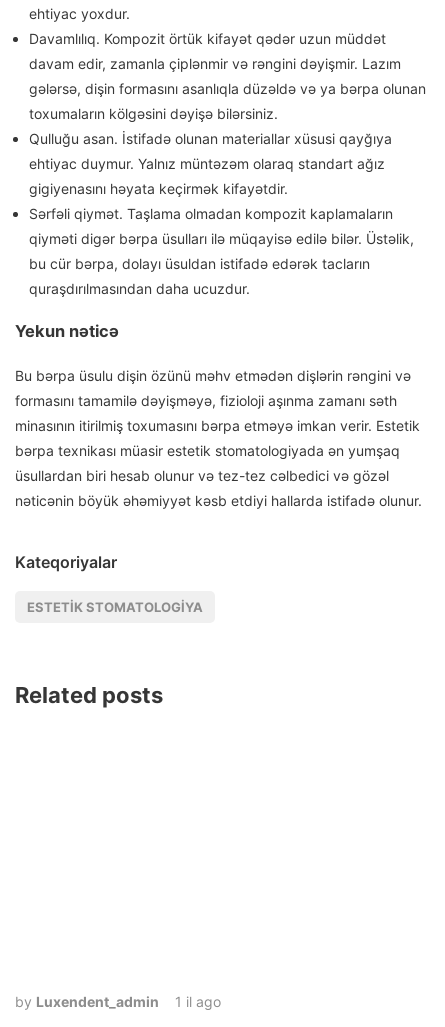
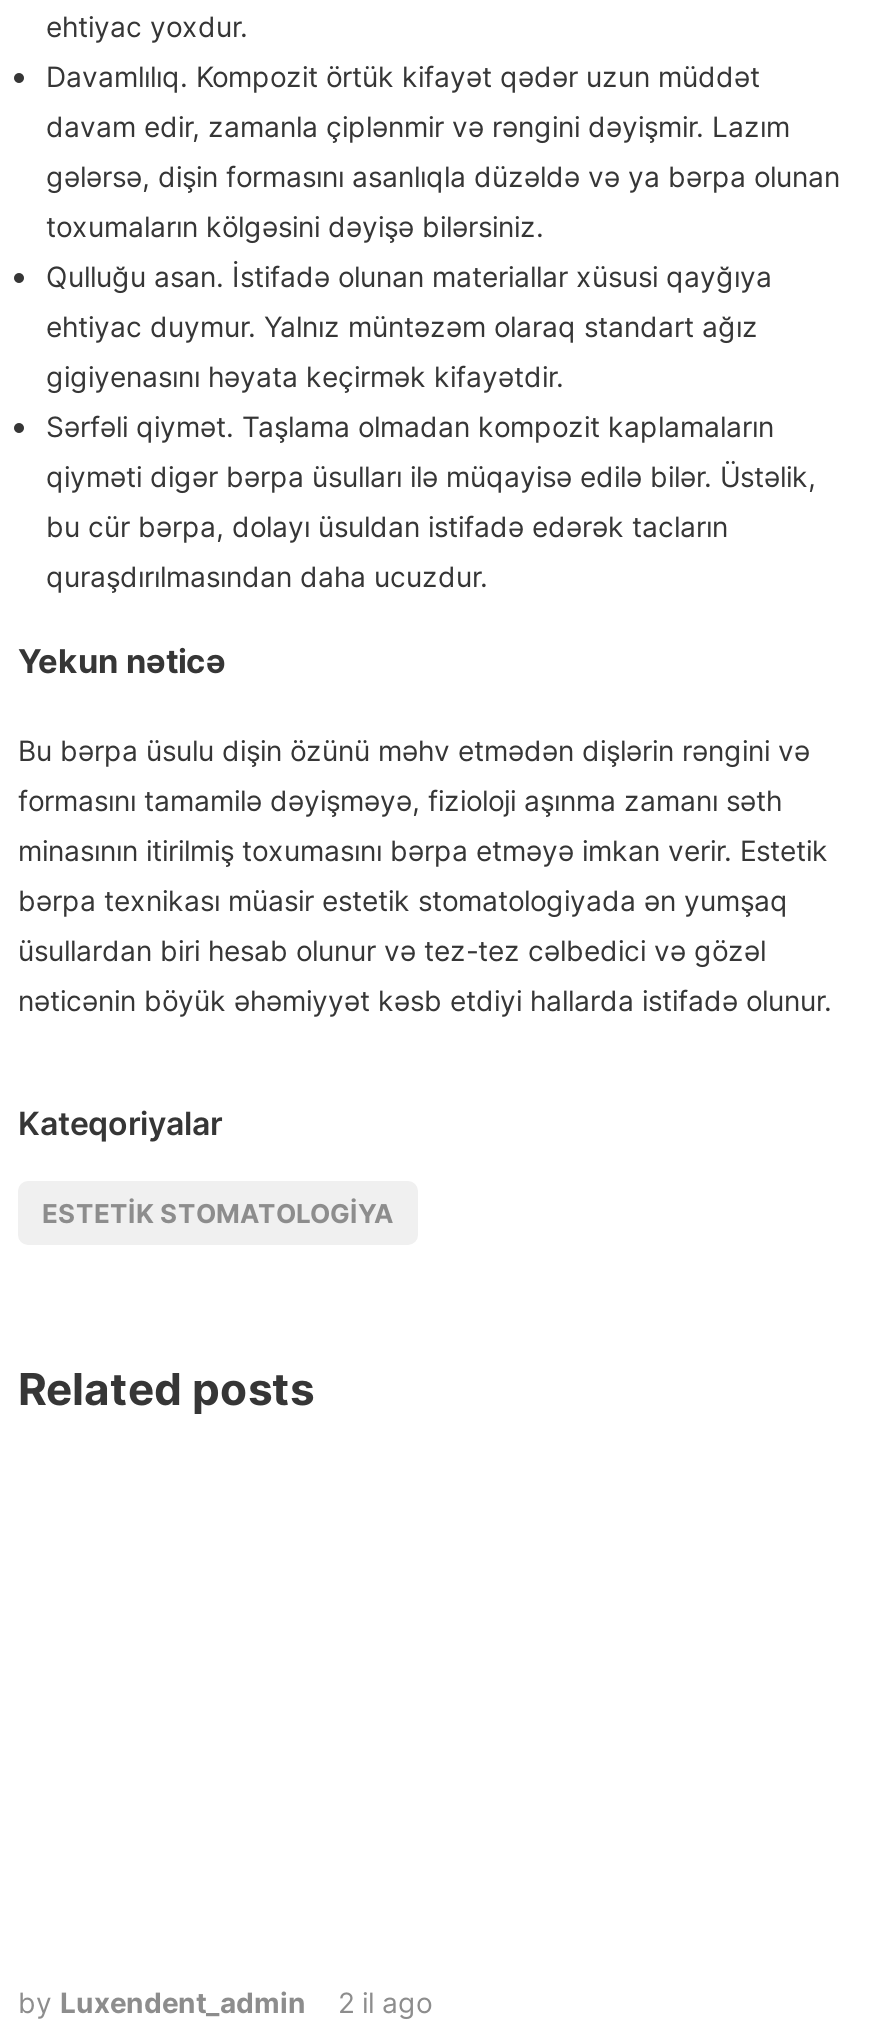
- by Luxendent_admin 1 il ago
+ by Luxendent_admin 2 il ago
